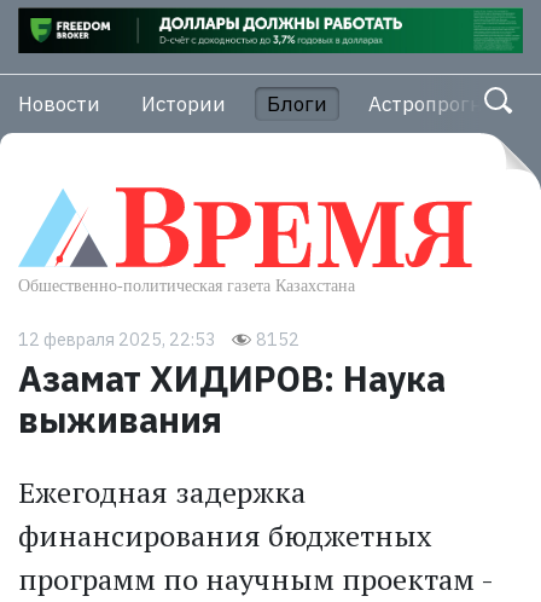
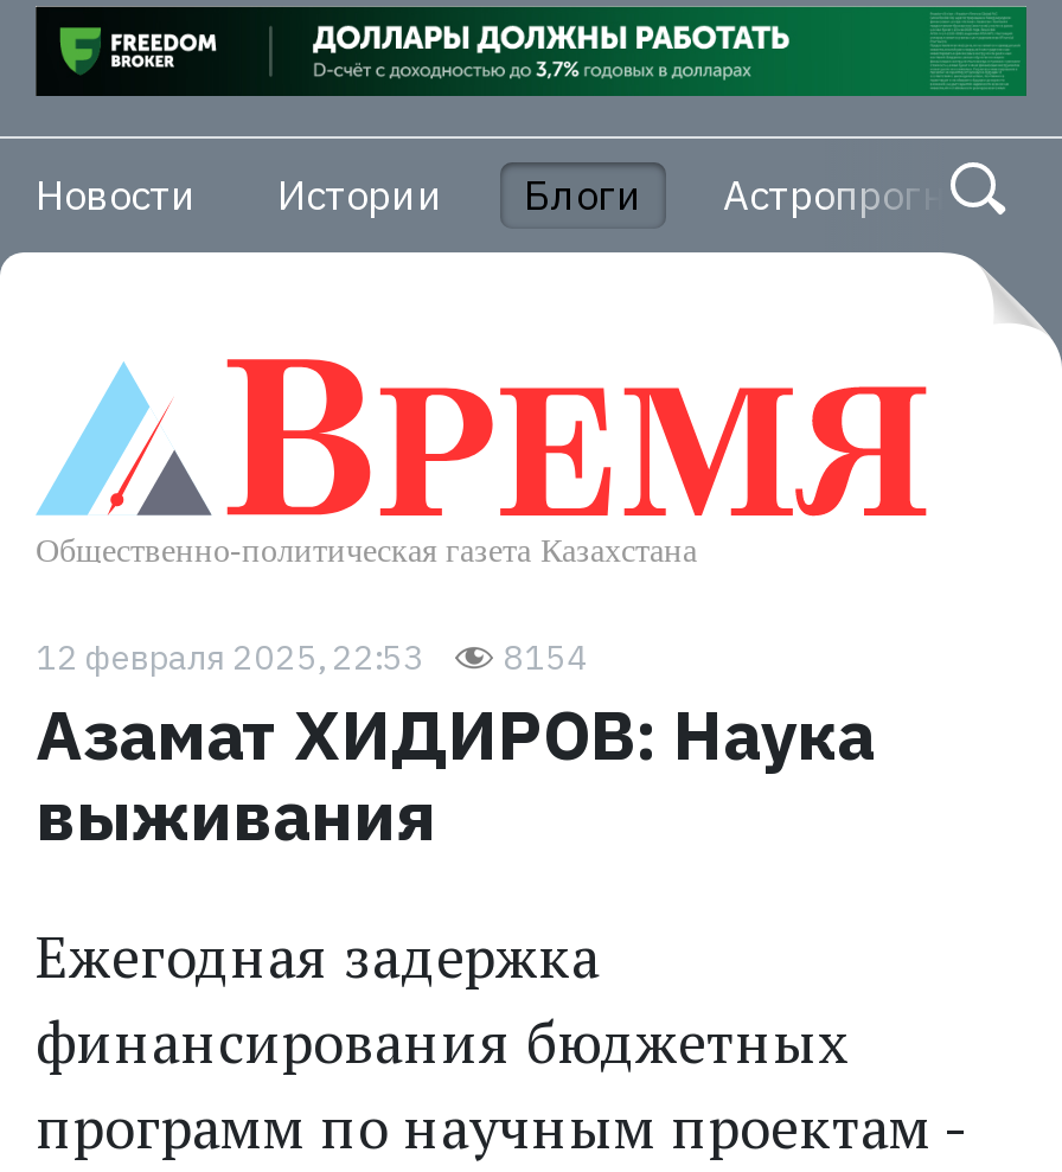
- 12 февраля 2025, 22:53 8152
+ 12 февраля 2025, 22:53 8154
